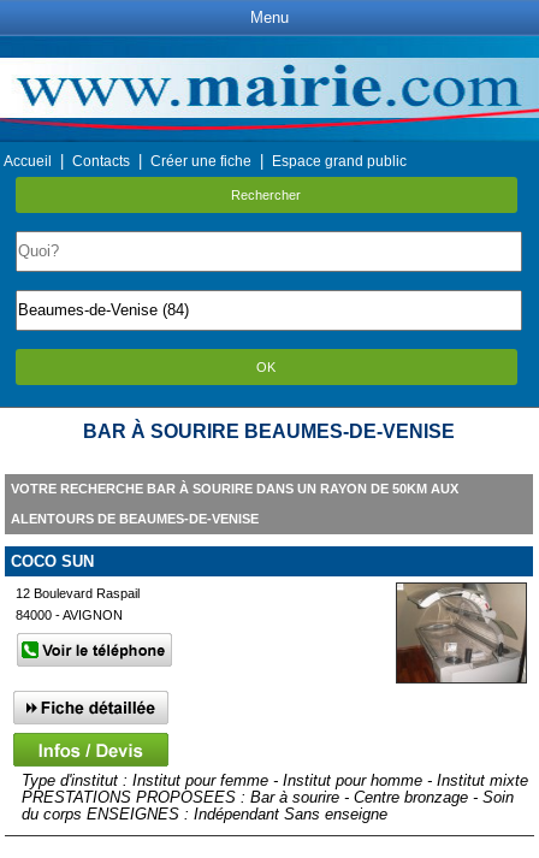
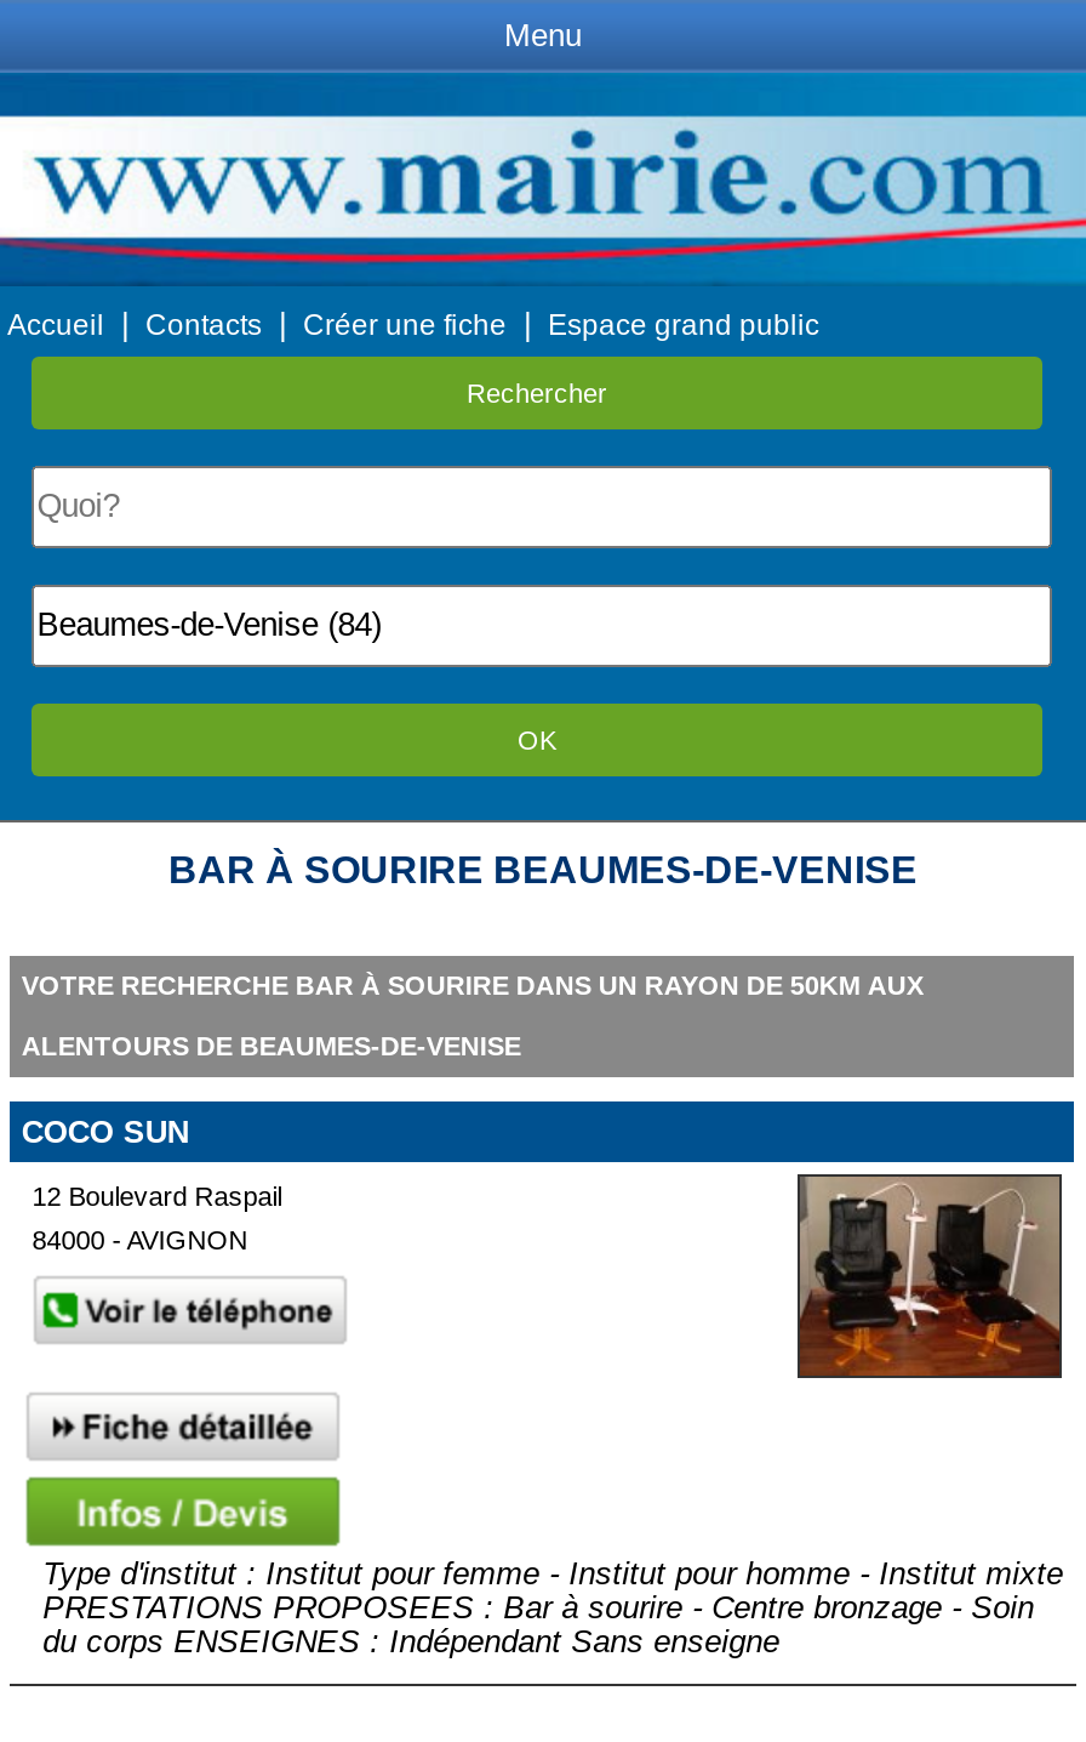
- [image]
+ [image]
